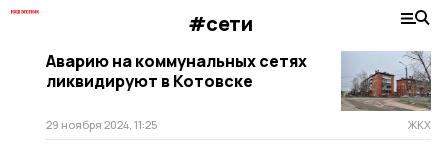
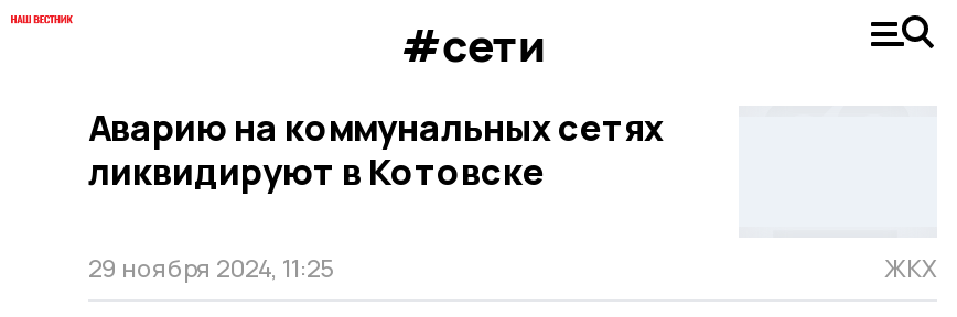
- [image]
